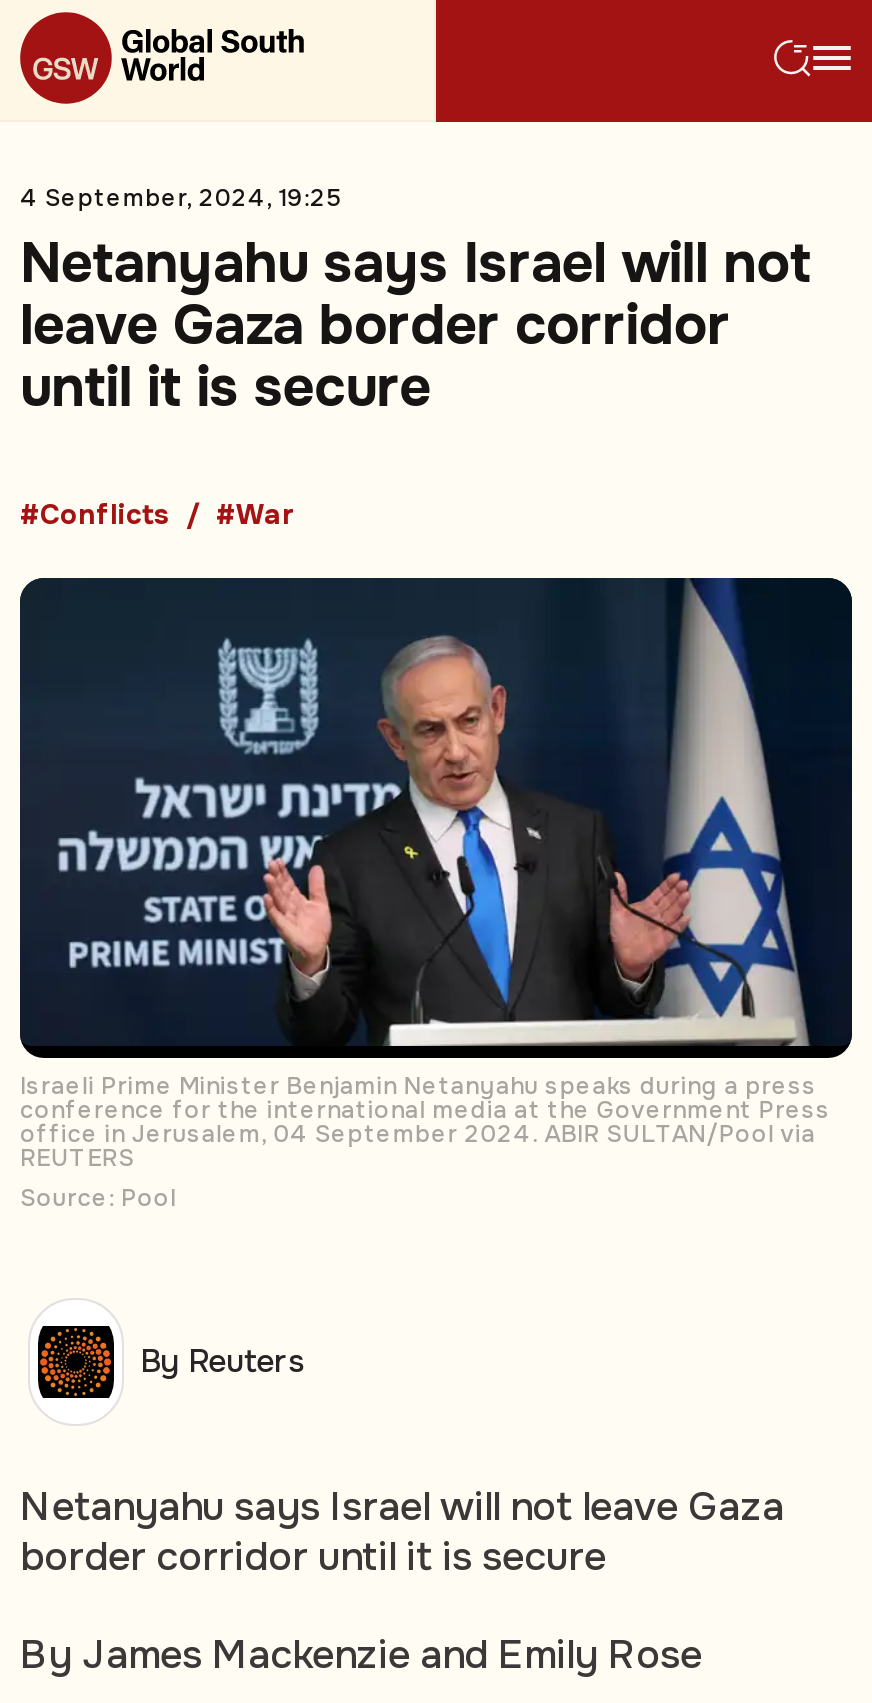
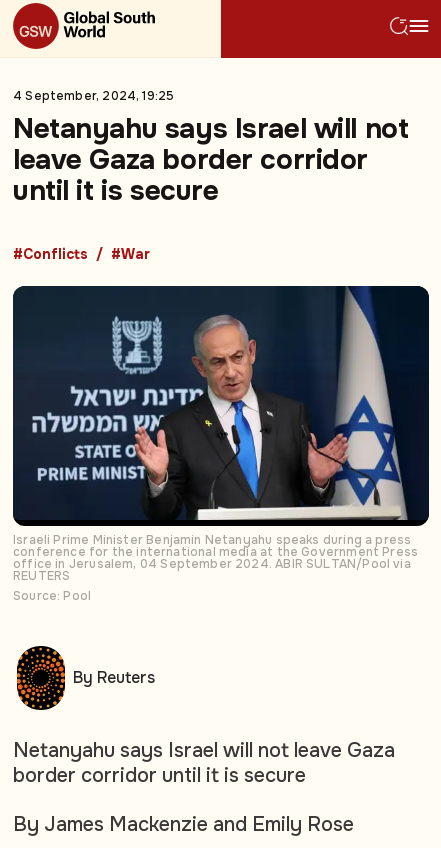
- [image]
+ [image]
